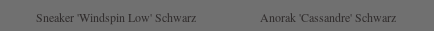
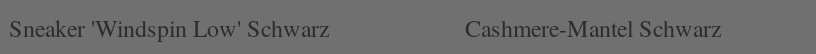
- Anorak 'Cassandre' Schwarz
+ Cashmere-Mantel Schwarz
